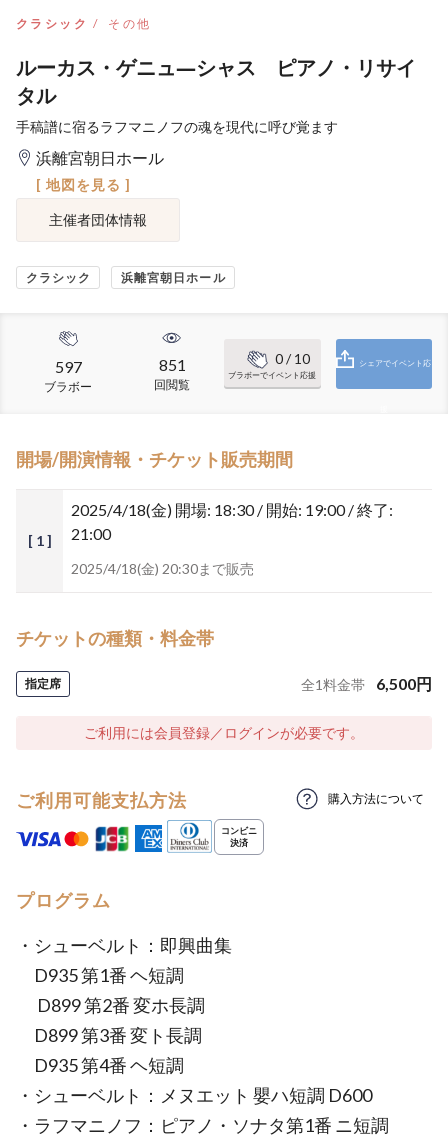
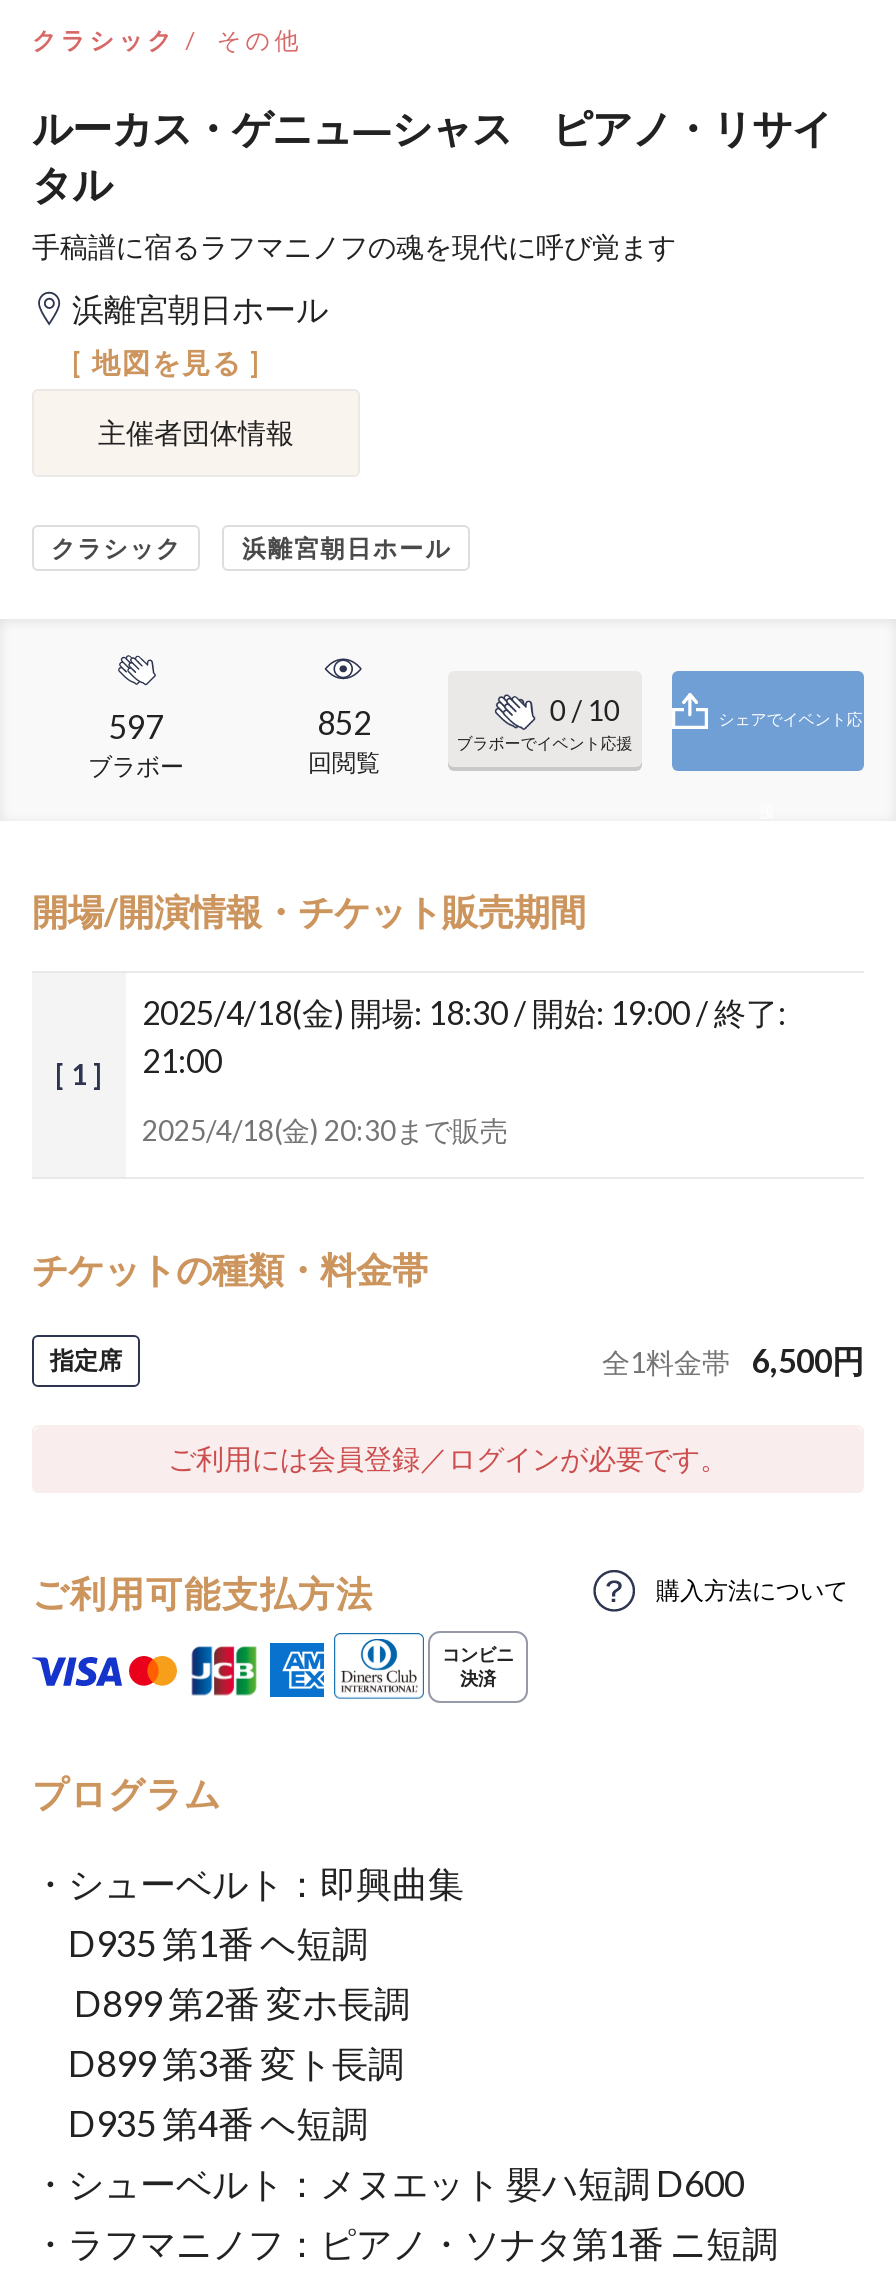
- 851
+ 852
